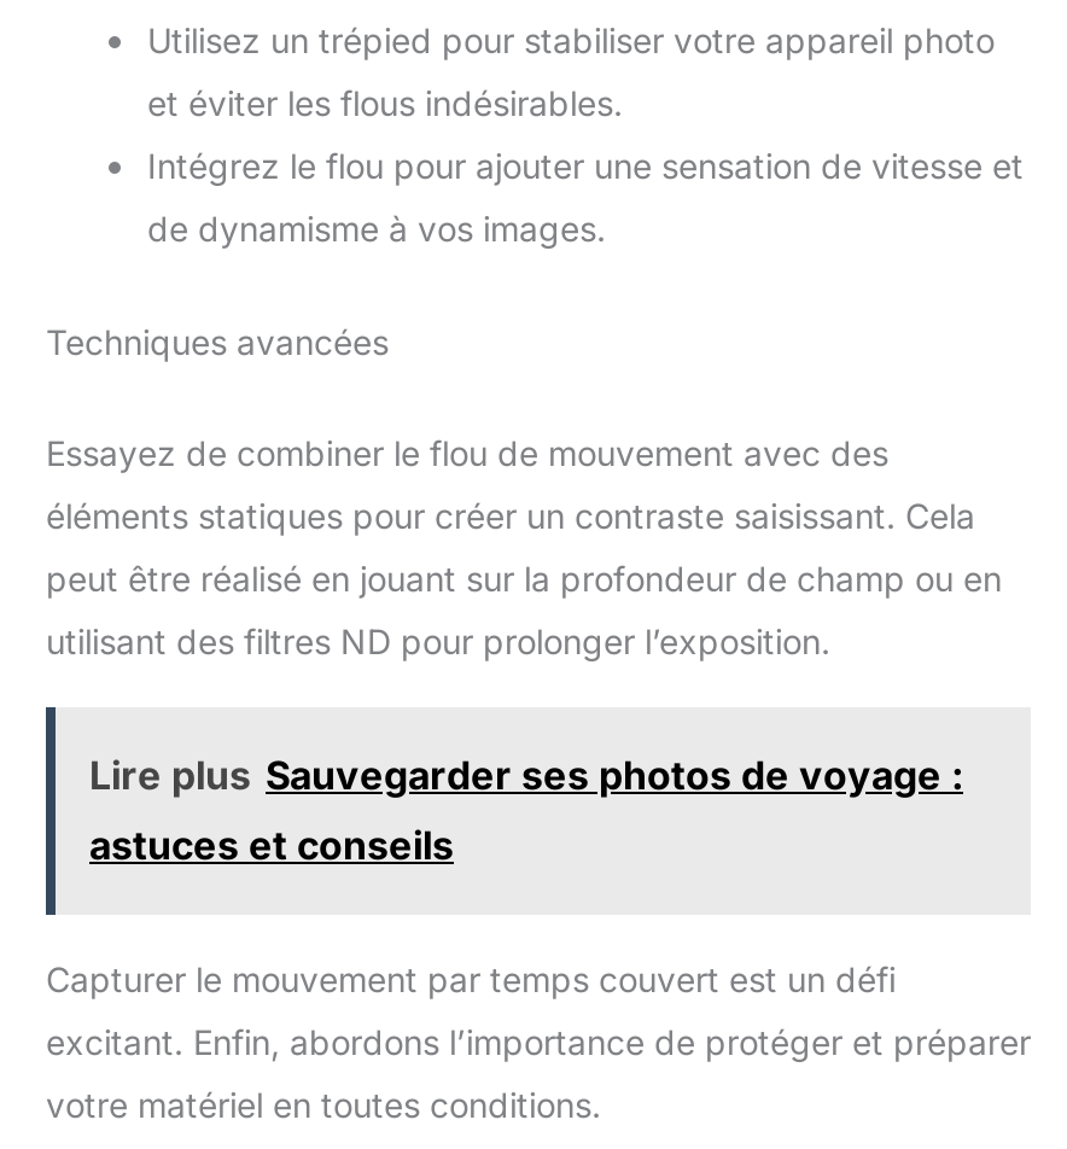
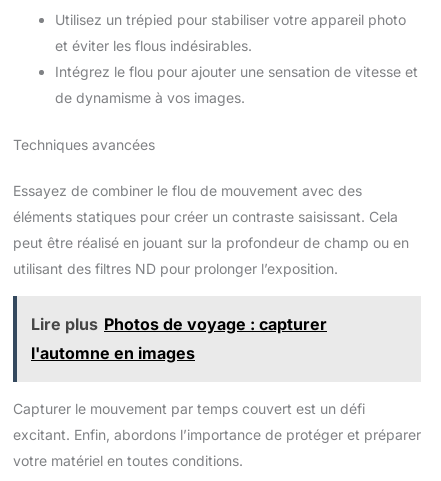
- Lire plus Sauvegarder ses photos de voyage :
- astuces et conseils
+ Lire plus Photos de voyage : capturer
+ l'automne en images
